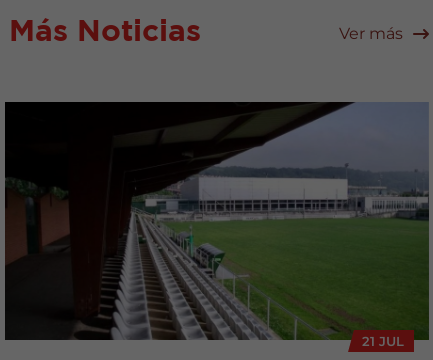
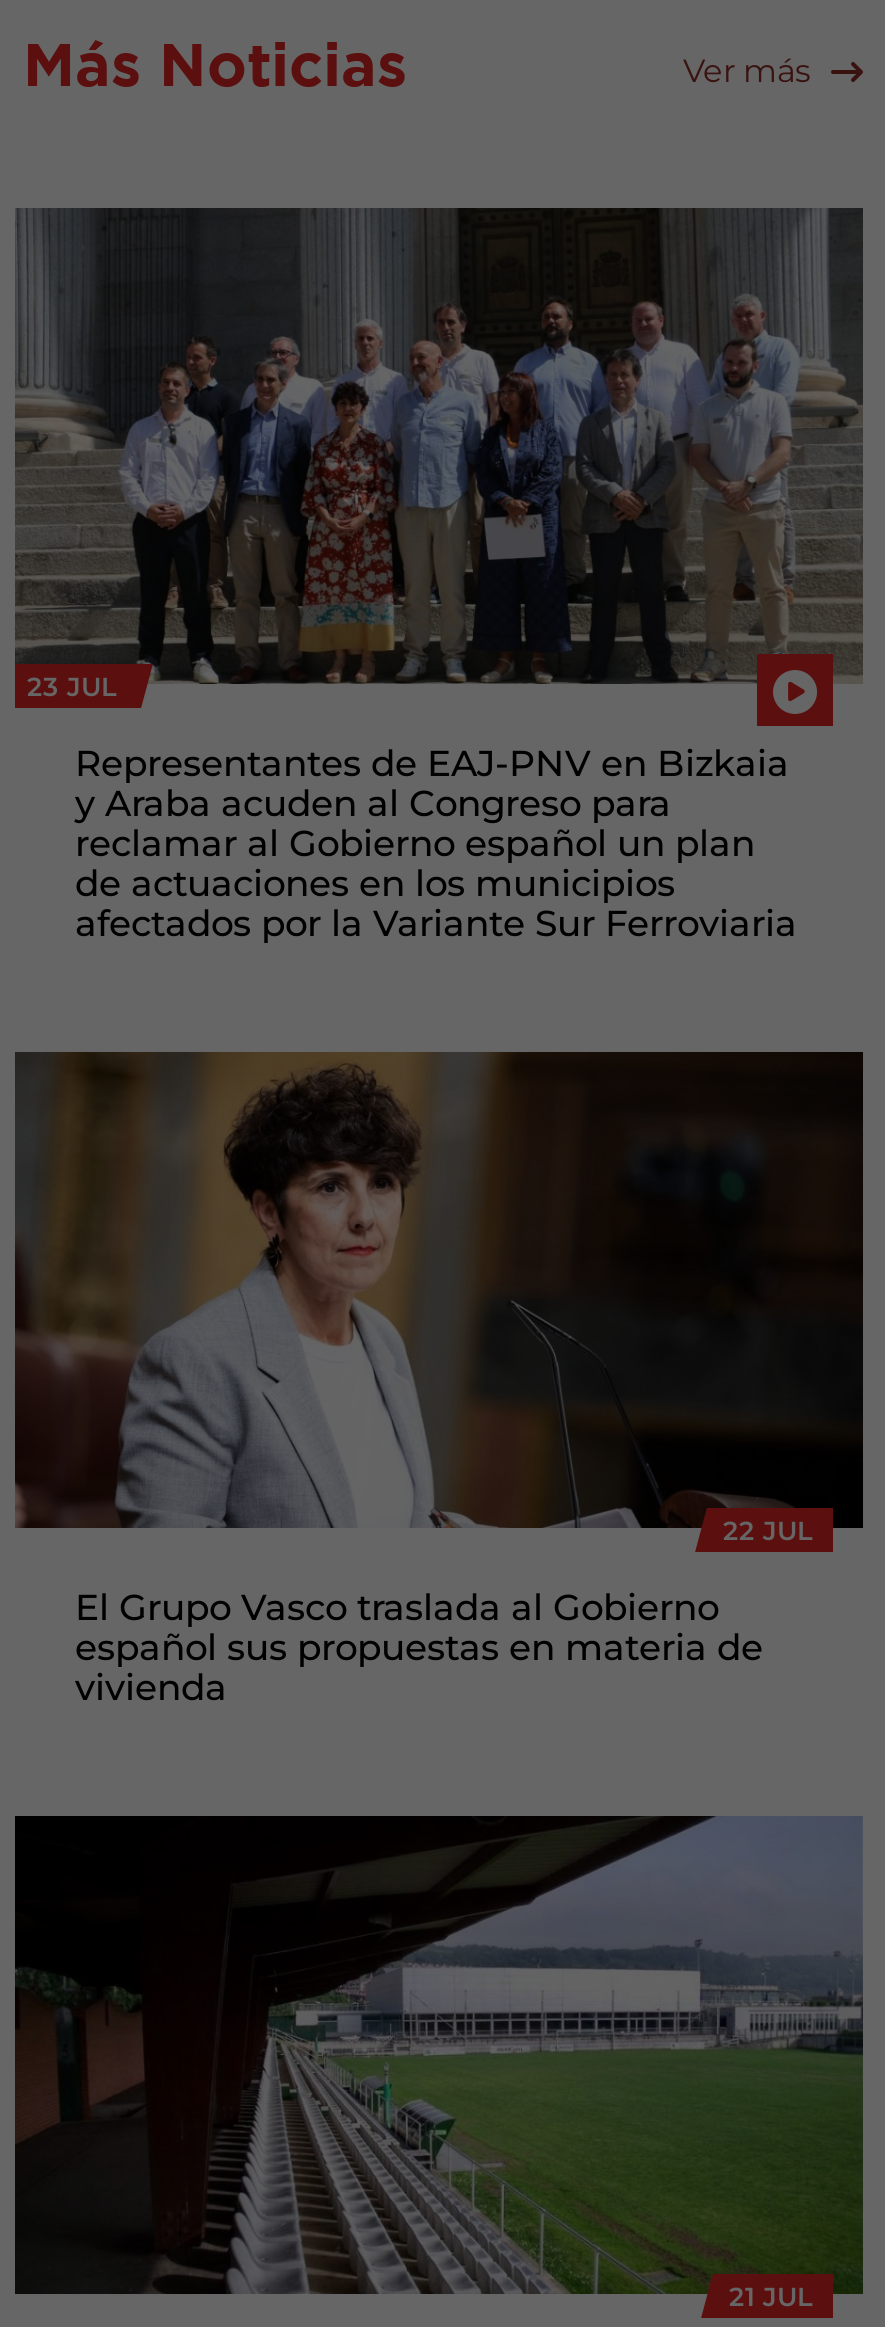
+ [image]
+ 22 JUL
+ El Grupo Vasco traslada al Gobierno
+ español sus propuestas en materia de
+ vivienda

+ [image]
+ 23 JUL
+ Representantes de EAJ-PNV en Bizkaia
+ y Araba acuden al Congreso para
+ reclamar al Gobierno español un plan
+ de actuaciones en los municipios
+ afectados por la Variante Sur Ferroviaria
